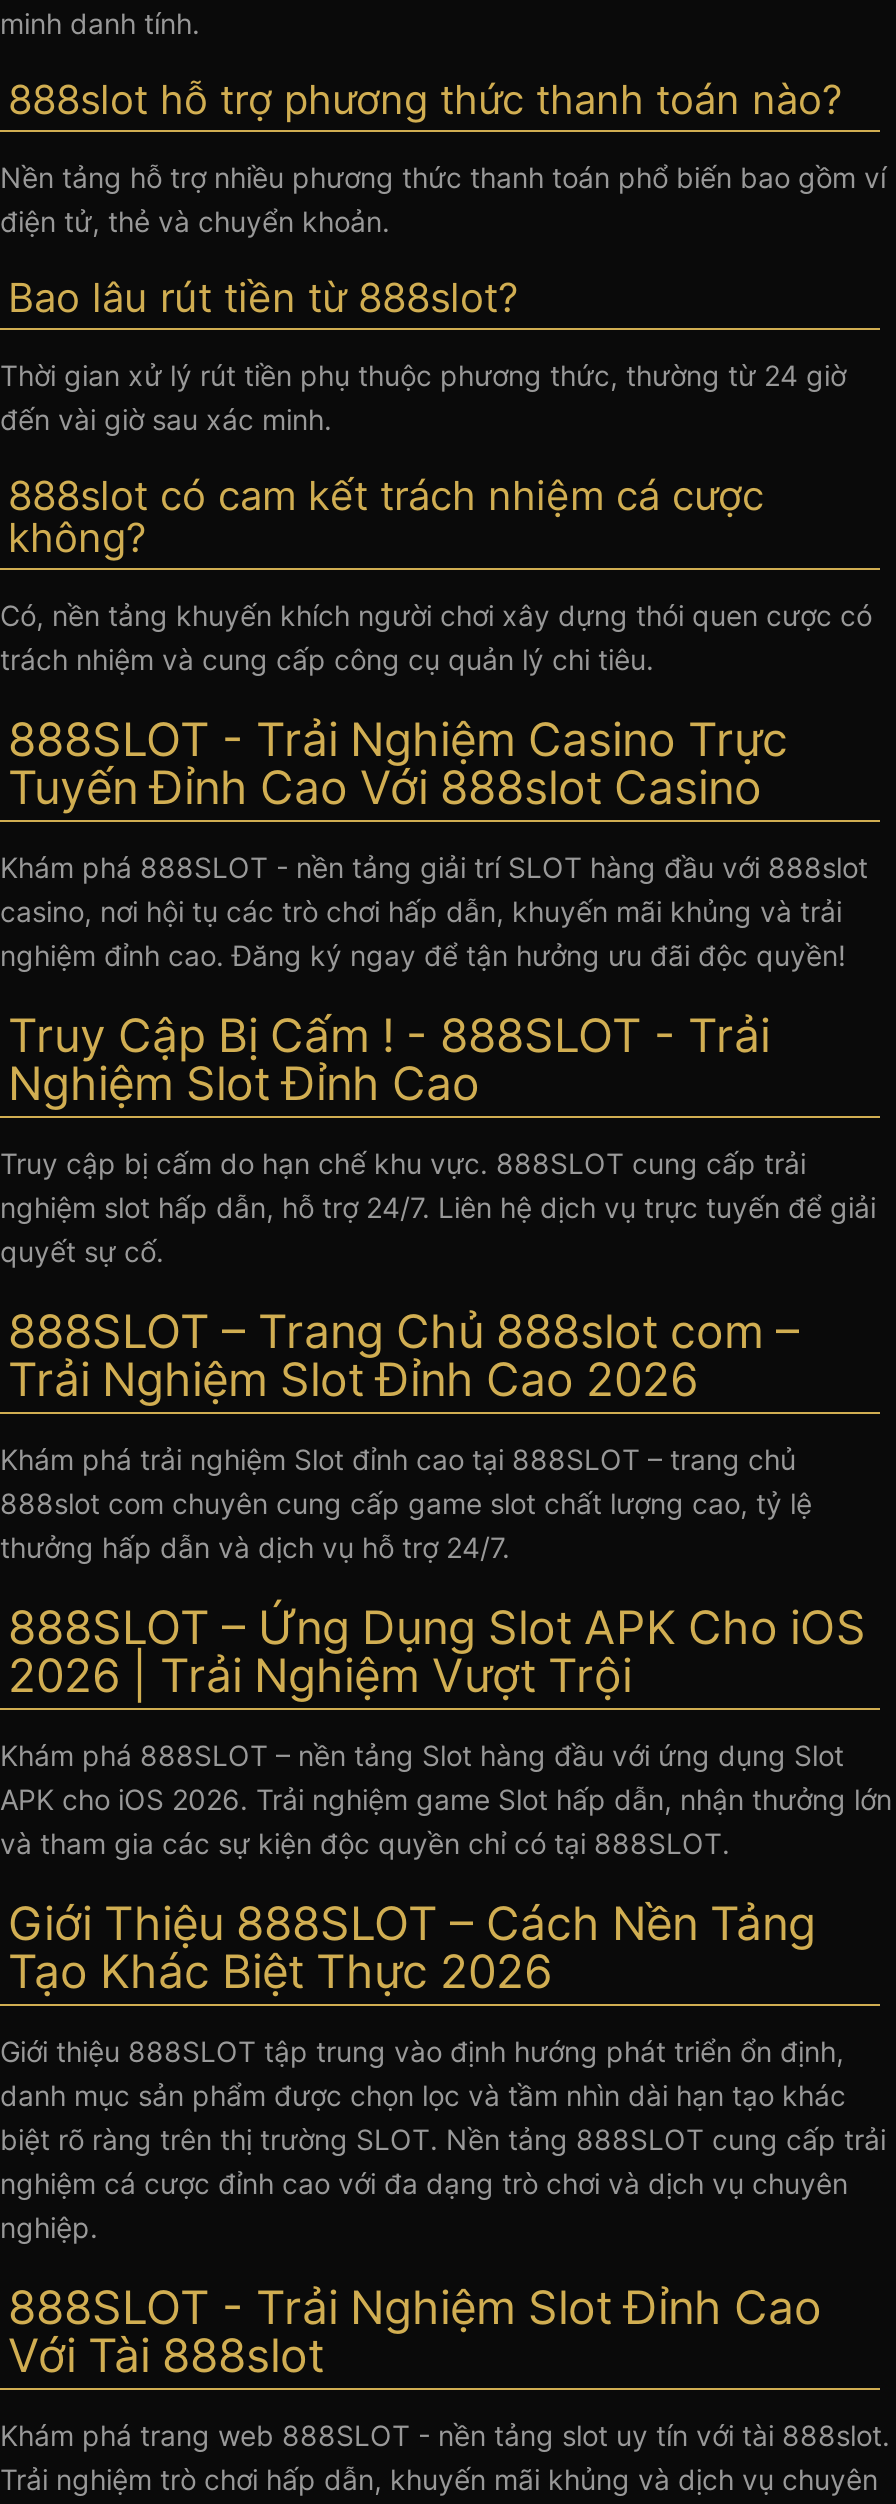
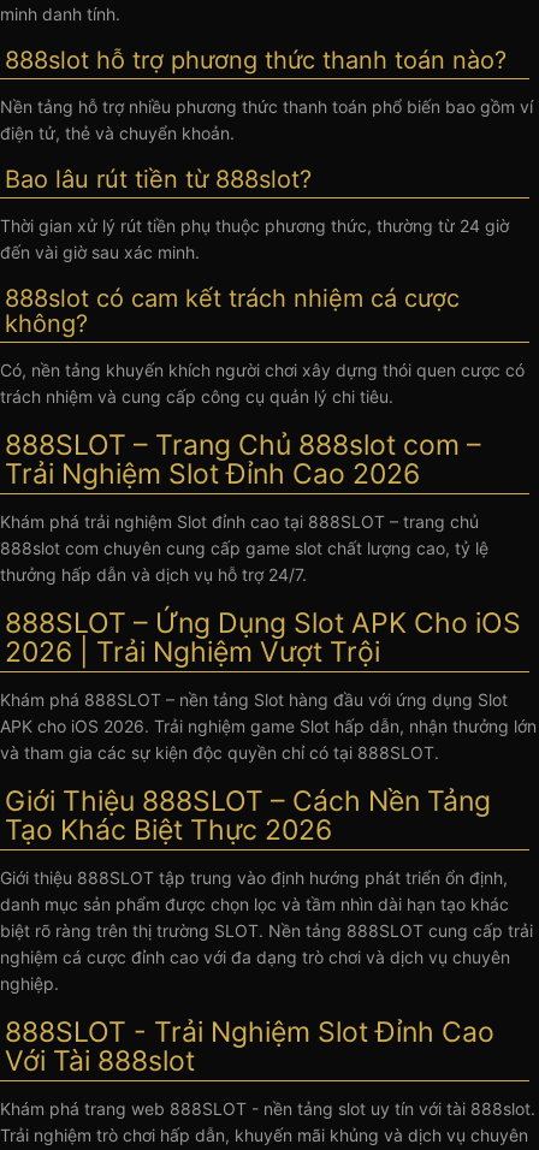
- 888SLOT - Trải Nghiệm Casino Trực
- Tuyến Đỉnh Cao Với 888slot Casino
- Khám phá 888SLOT - nền tảng giải trí SLOT hàng đầu với 888slot
- casino, nơi hội tụ các trò chơi hấp dẫn, khuyến mãi khủng và trải
- nghiệm đỉnh cao. Đăng ký ngay để tận hưởng ưu đãi độc quyền!
- Truy Cập Bị Cấm ! - 888SLOT - Trải
- Nghiệm Slot Đỉnh Cao
- Truy cập bị cấm do hạn chế khu vực. 888SLOT cung cấp trải
- nghiệm slot hấp dẫn, hỗ trợ 24/7. Liên hệ dịch vụ trực tuyến để giải
- quyết sự cố.
